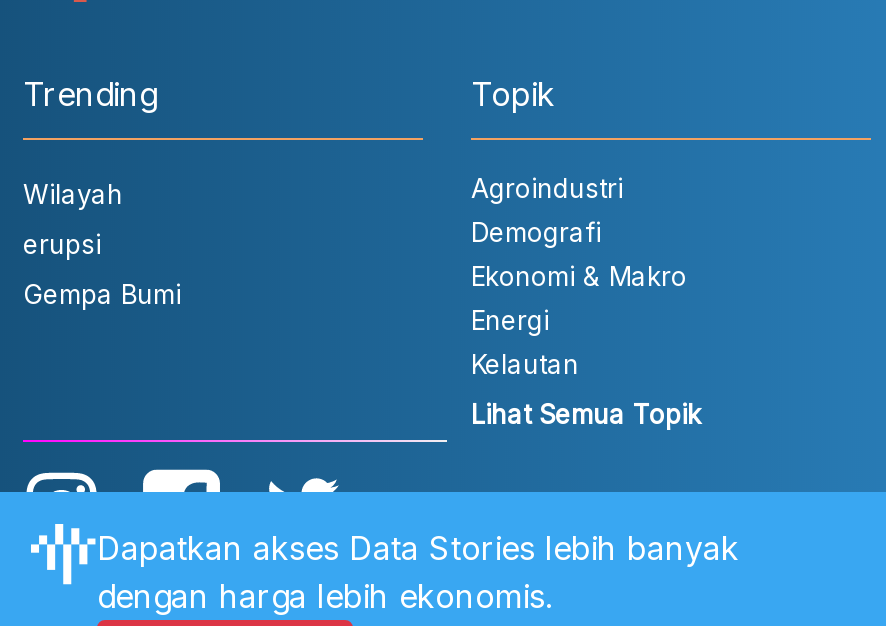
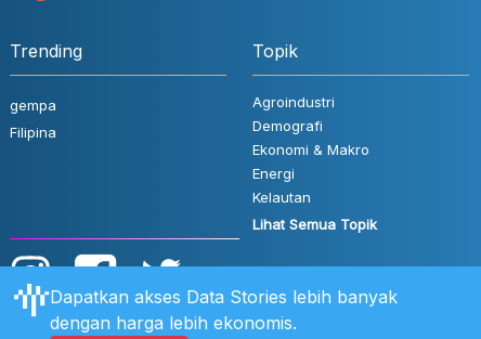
- Wilayah
- erupsi
- Gempa Bumi
+ gempa
+ Filipina
